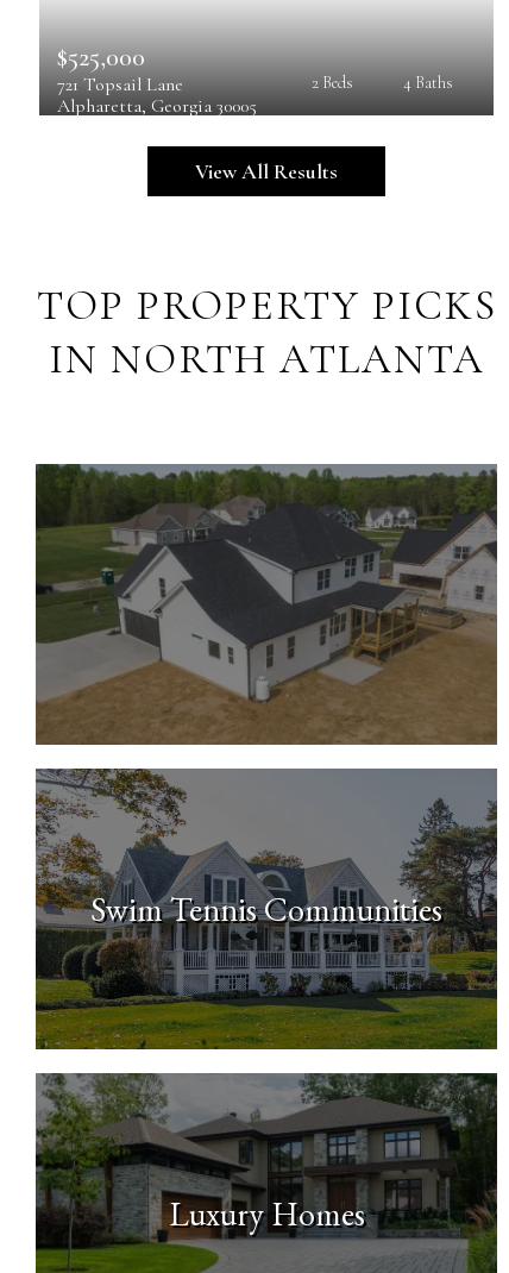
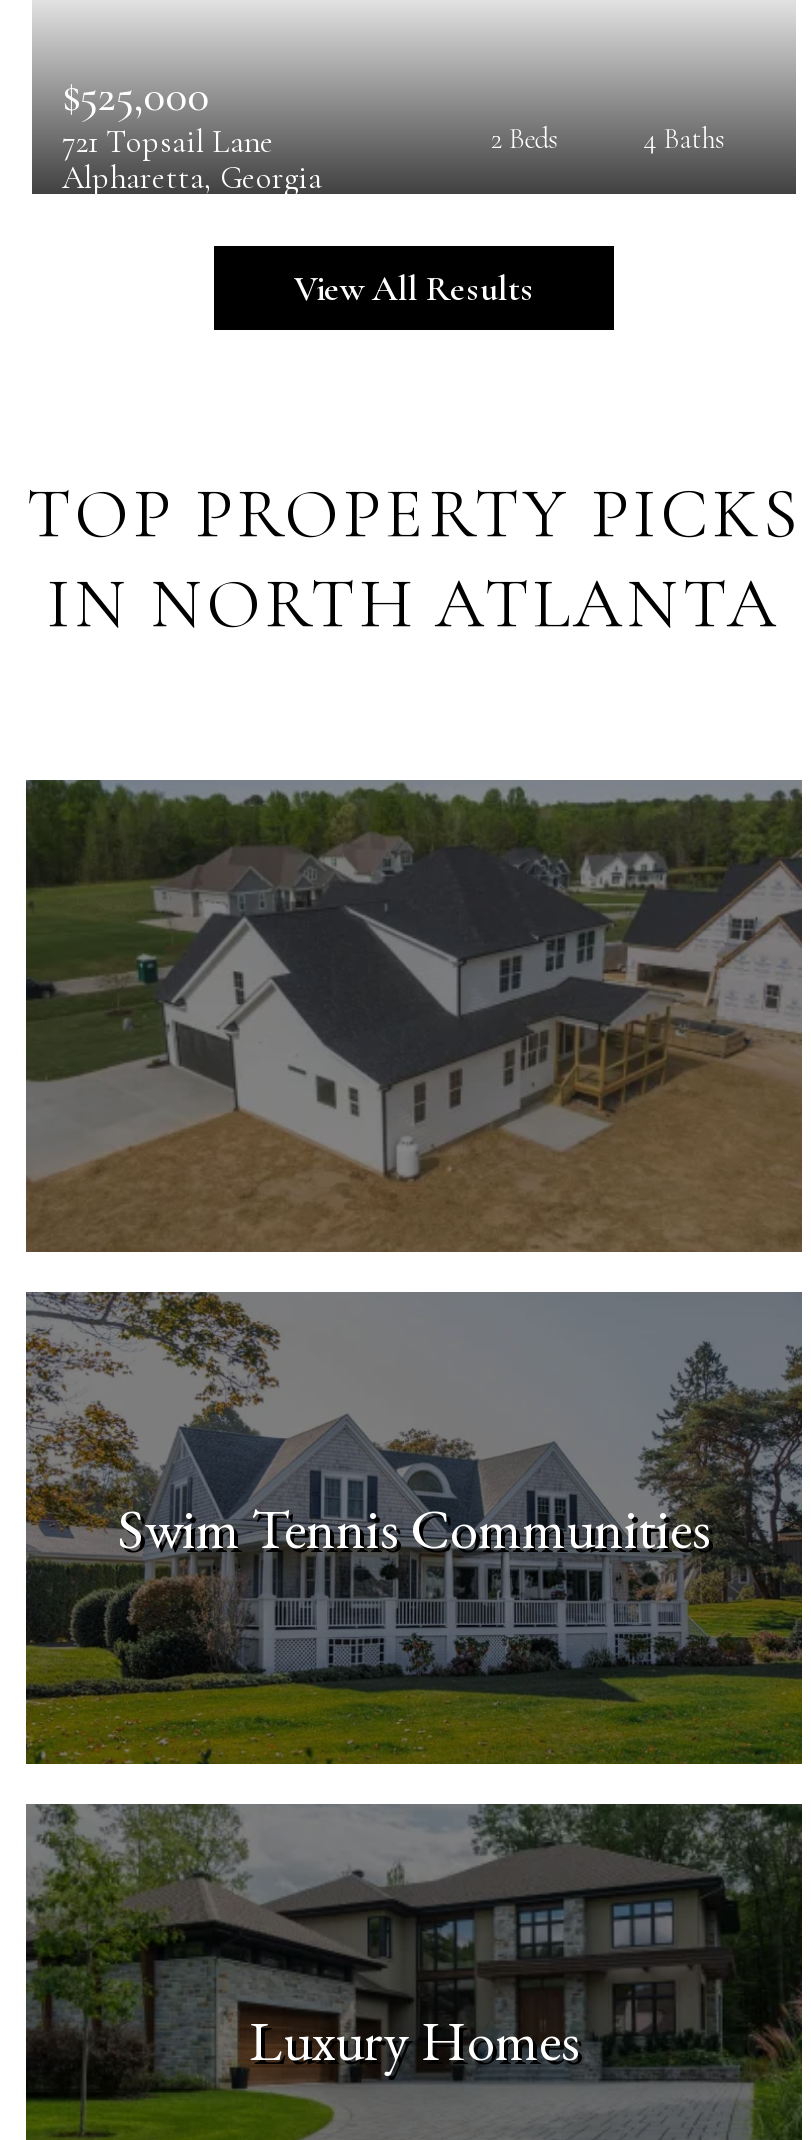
- Alpharetta, Georgia 30005
+ Alpharetta, Georgia
